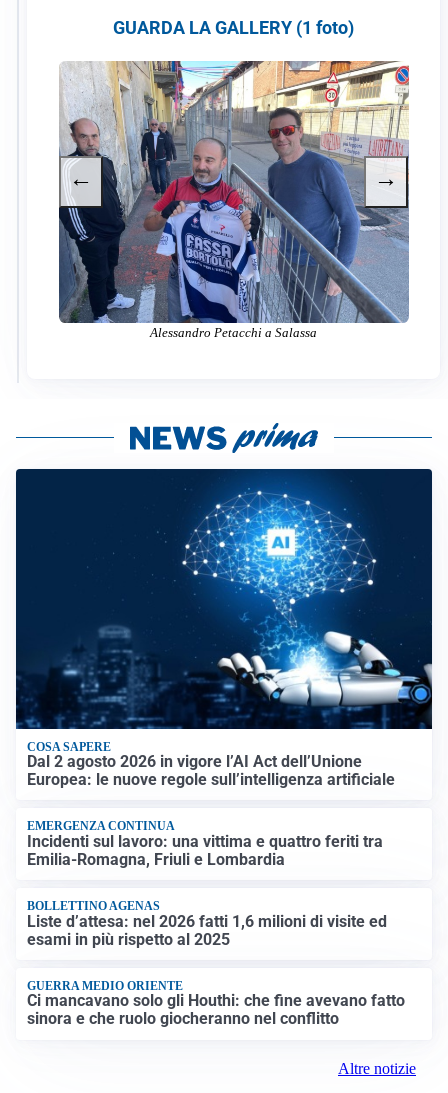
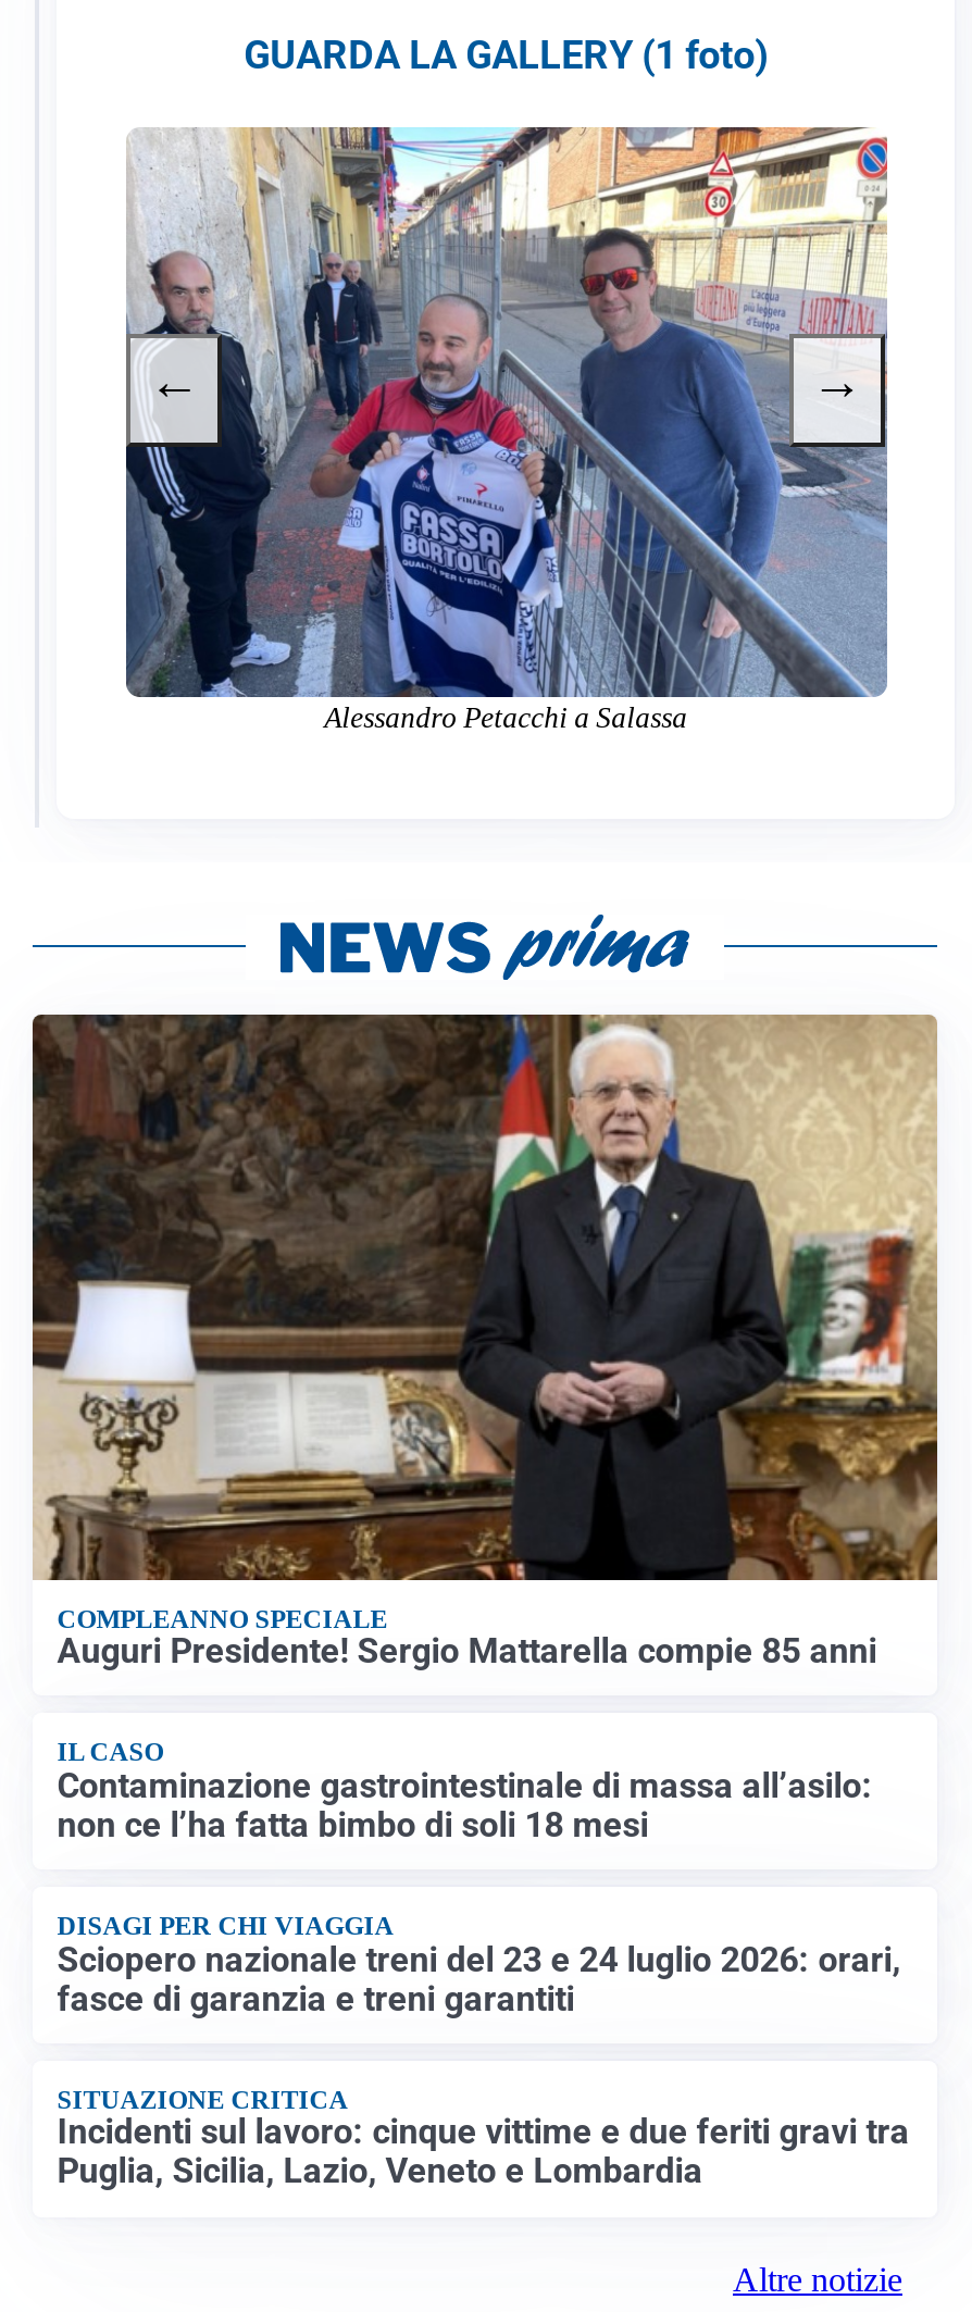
- [image]
- COSA SAPERE
- Dal 2 agosto 2026 in vigore l’AI Act dell’Unione
- Europea: le nuove regole sull’intelligenza artificiale
+ [image]
+ COMPLEANNO SPECIALE
+ Auguri Presidente! Sergio Mattarella compie 85 anni

- EMERGENZA CONTINUA
- Incidenti sul lavoro: una vittima e quattro feriti tra
- Emilia-Romagna, Friuli e Lombardia
+ IL CASO
+ Contaminazione gastrointestinale di massa all’asilo:
+ non ce l’ha fatta bimbo di soli 18 mesi

- BOLLETTINO AGENAS
- Liste d’attesa: nel 2026 fatti 1,6 milioni di visite ed
- esami in più rispetto al 2025
+ DISAGI PER CHI VIAGGIA
+ Sciopero nazionale treni del 23 e 24 luglio 2026: orari,
+ fasce di garanzia e treni garantiti

- GUERRA MEDIO ORIENTE
- Ci mancavano solo gli Houthi: che fine avevano fatto
- sinora e che ruolo giocheranno nel conflitto
+ SITUAZIONE CRITICA
+ Incidenti sul lavoro: cinque vittime e due feriti gravi tra
+ Puglia, Sicilia, Lazio, Veneto e Lombardia
